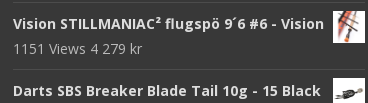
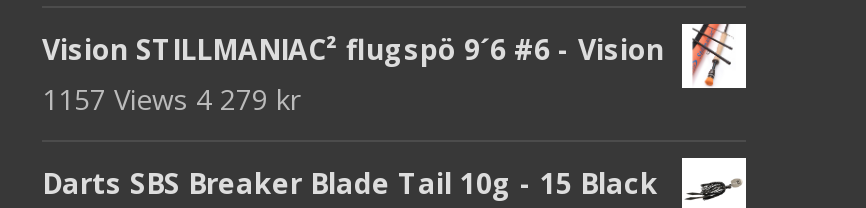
- 1151 Views 4 279 kr
+ 1157 Views 4 279 kr
